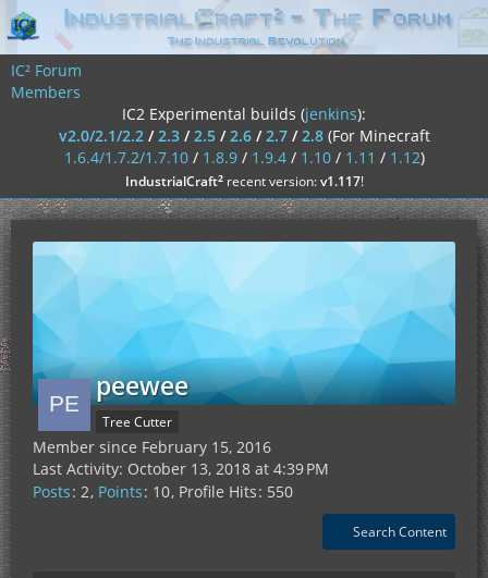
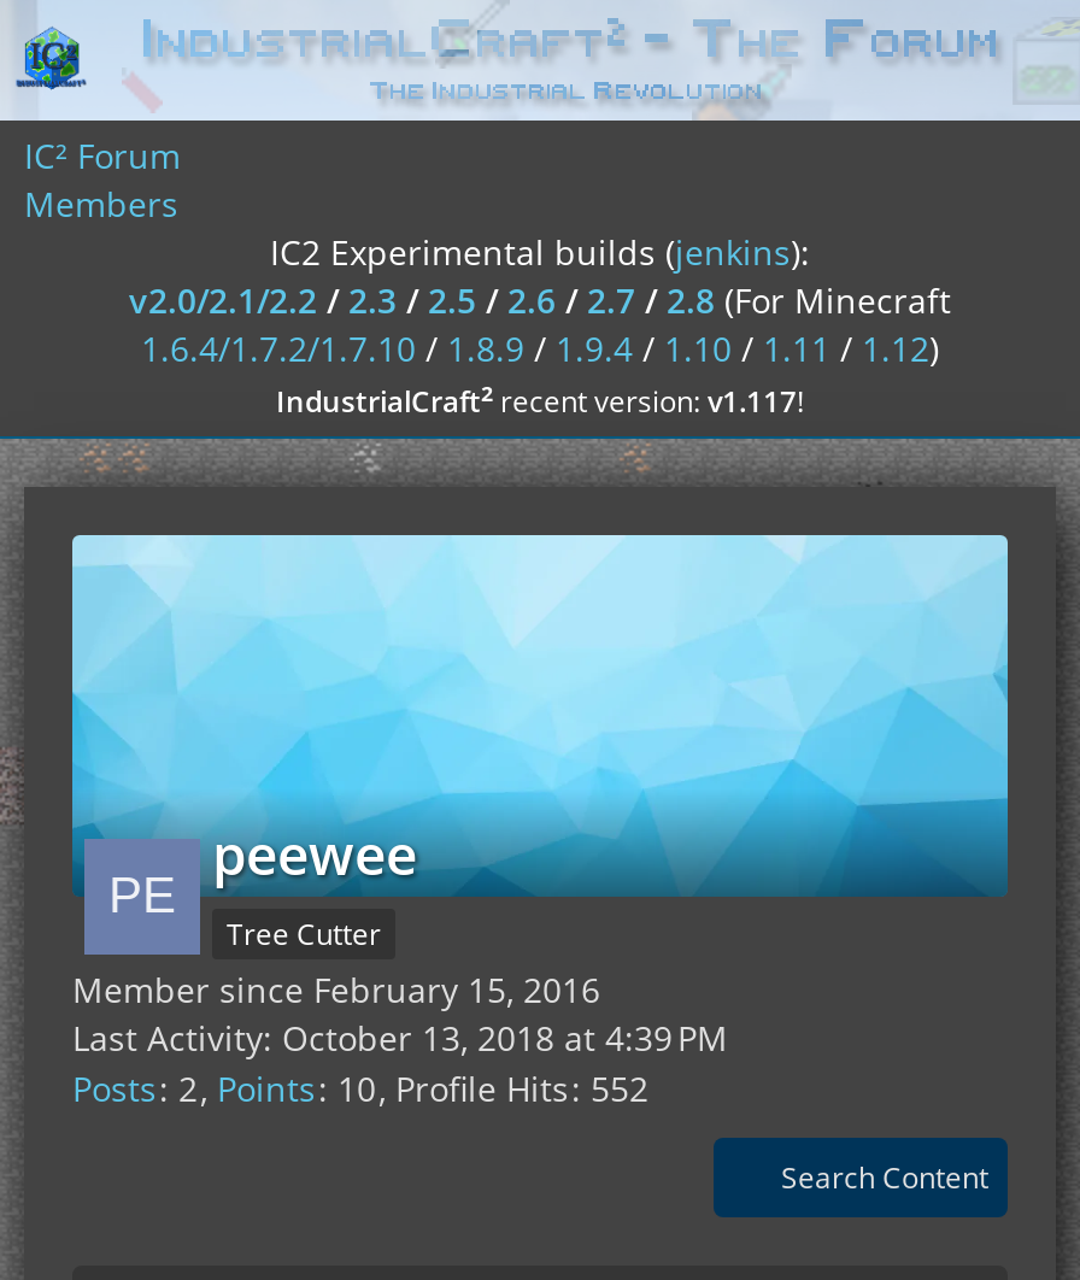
- Posts 2 Points 10 Profile Hits 550
+ Posts 2 Points 10 Profile Hits 552
